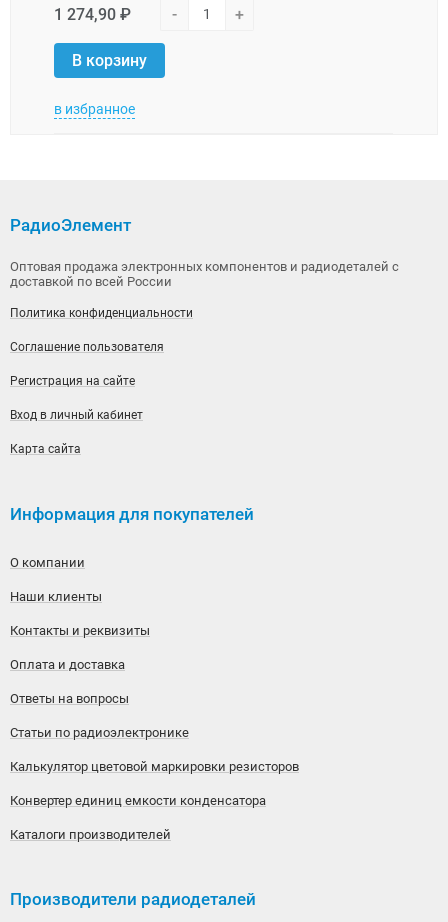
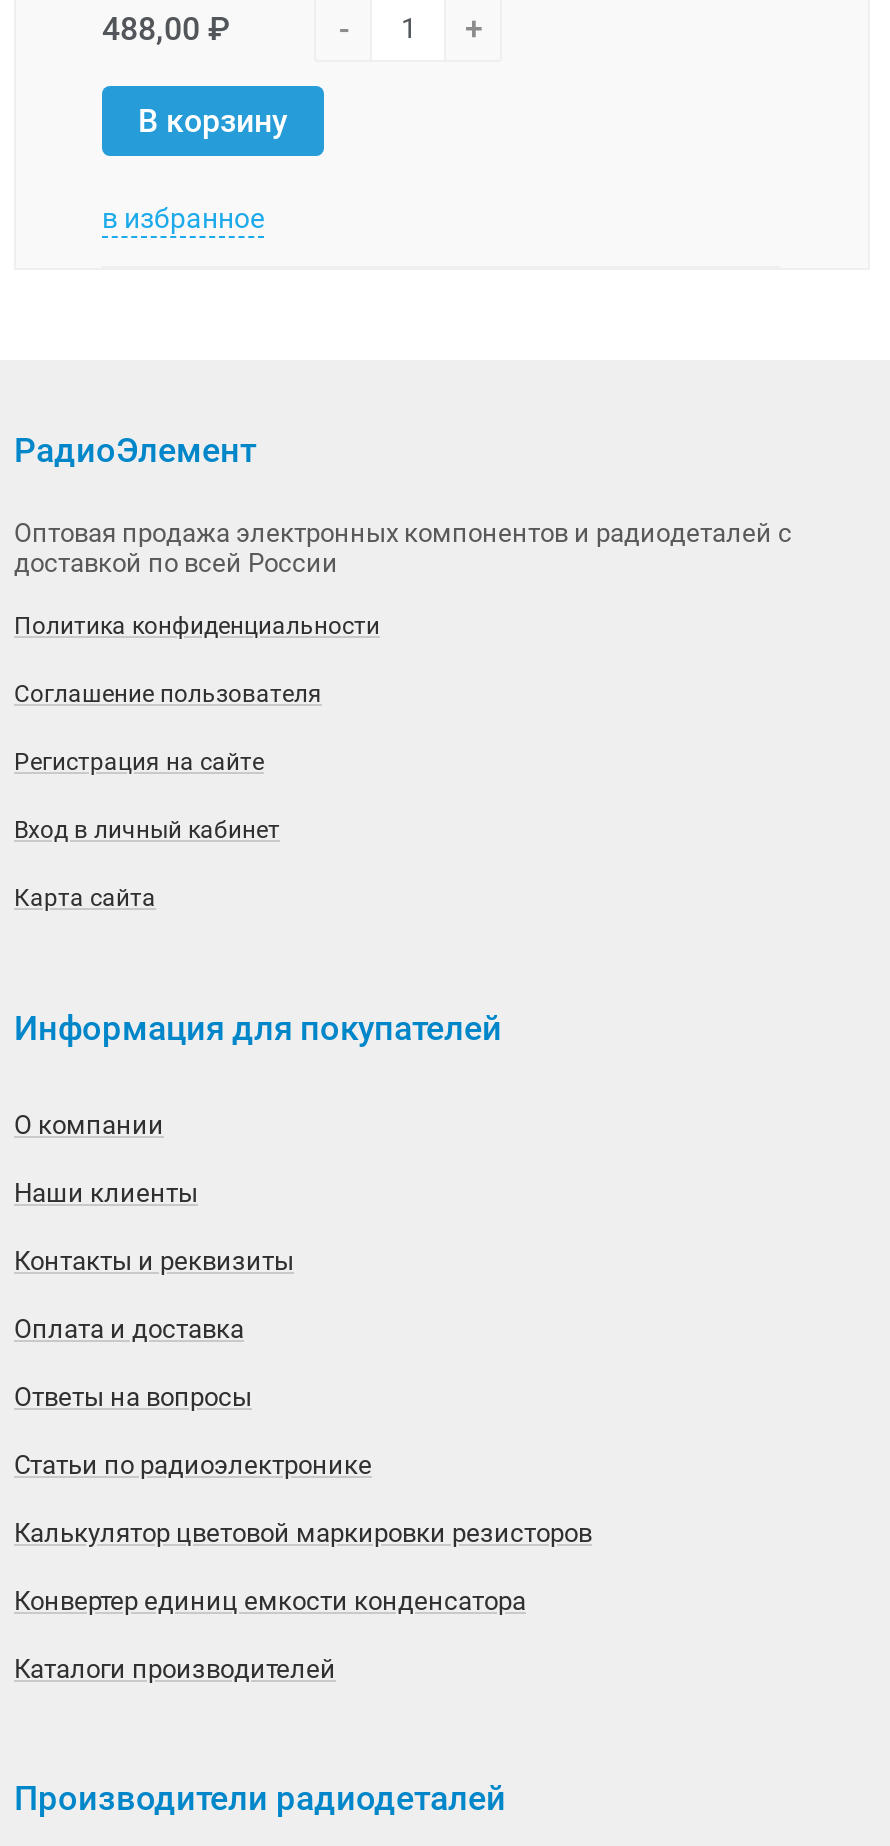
- 1 274,90 ₽
+ 488,00 ₽
